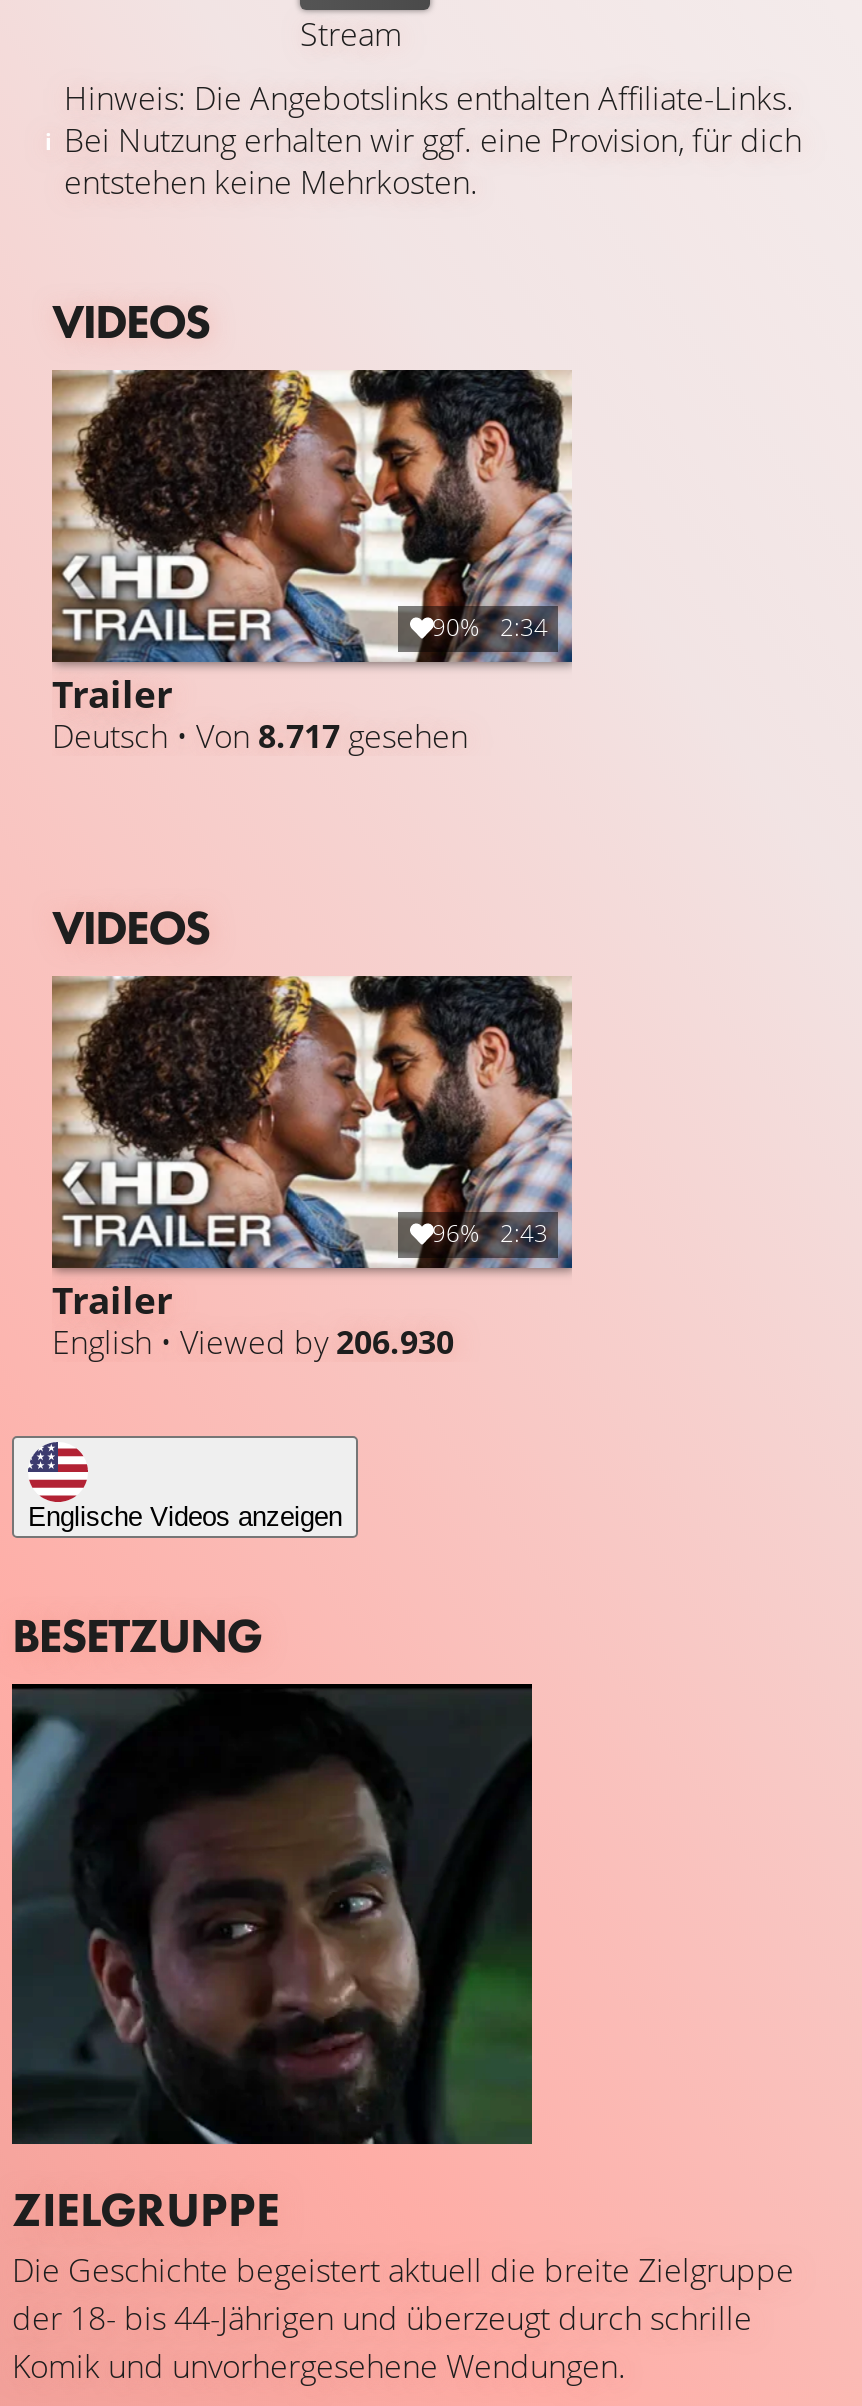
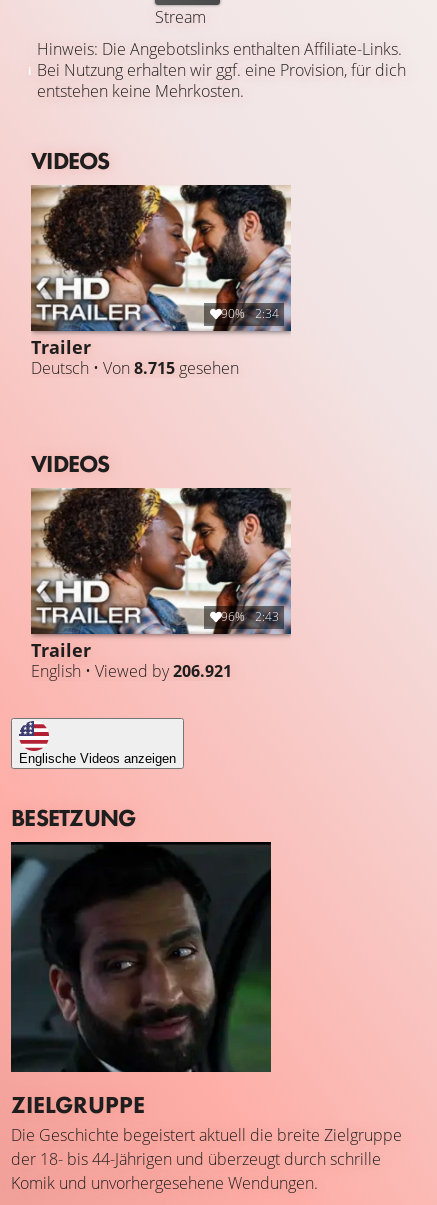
- Deutsch • Von 8.717 gesehen
+ Deutsch • Von 8.715 gesehen

- English • Viewed by 206.930
+ English • Viewed by 206.921
